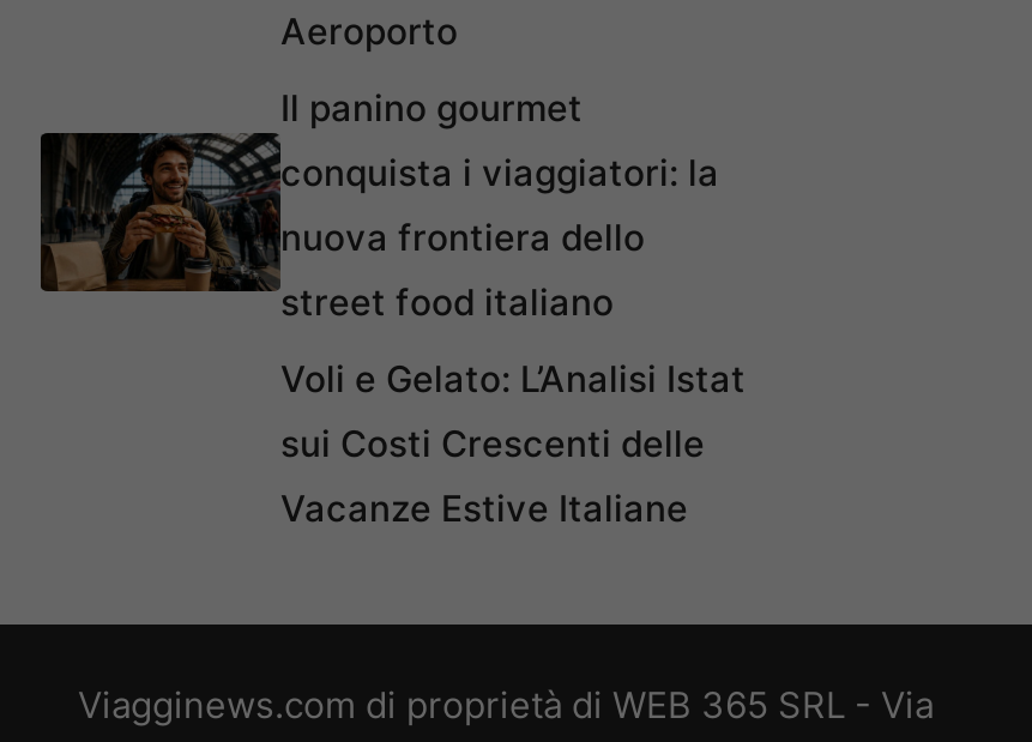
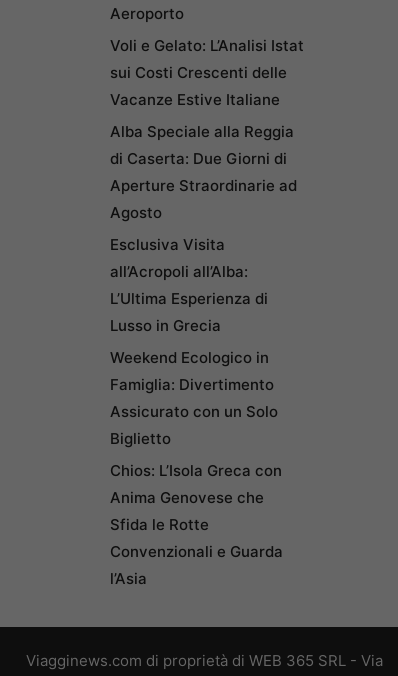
- [image]
- Il panino gourmet
- conquista i viaggiatori: la
- nuova frontiera dello
- street food italiano

moved up: Voli e Gelato: L’Analisi Istat | sui Costi Crescenti delle | Vacanze Estive Italiane

+ Alba Speciale alla Reggia
+ di Caserta: Due Giorni di
+ Aperture Straordinarie ad
+ Agosto
+ Esclusiva Visita
+ all’Acropoli all’Alba:
+ L’Ultima Esperienza di
+ Lusso in Grecia
+ Weekend Ecologico in
+ Famiglia: Divertimento
+ Assicurato con un Solo
+ Biglietto
+ Chios: L’Isola Greca con
+ Anima Genovese che
+ Sfida le Rotte
+ Convenzionali e Guarda
+ l’Asia
